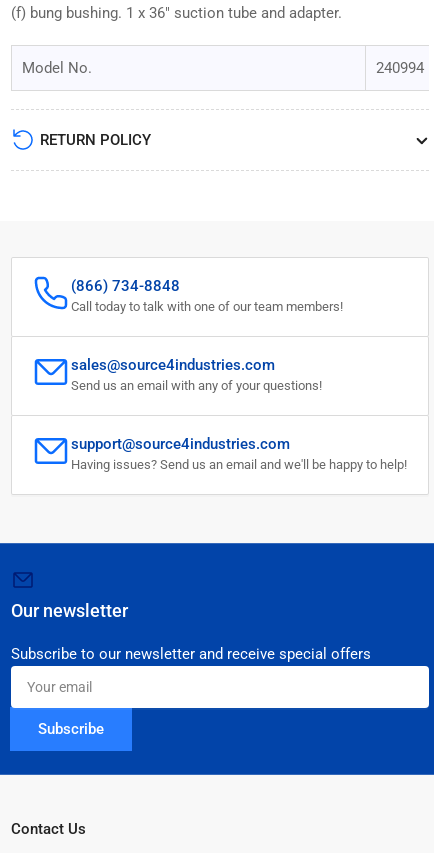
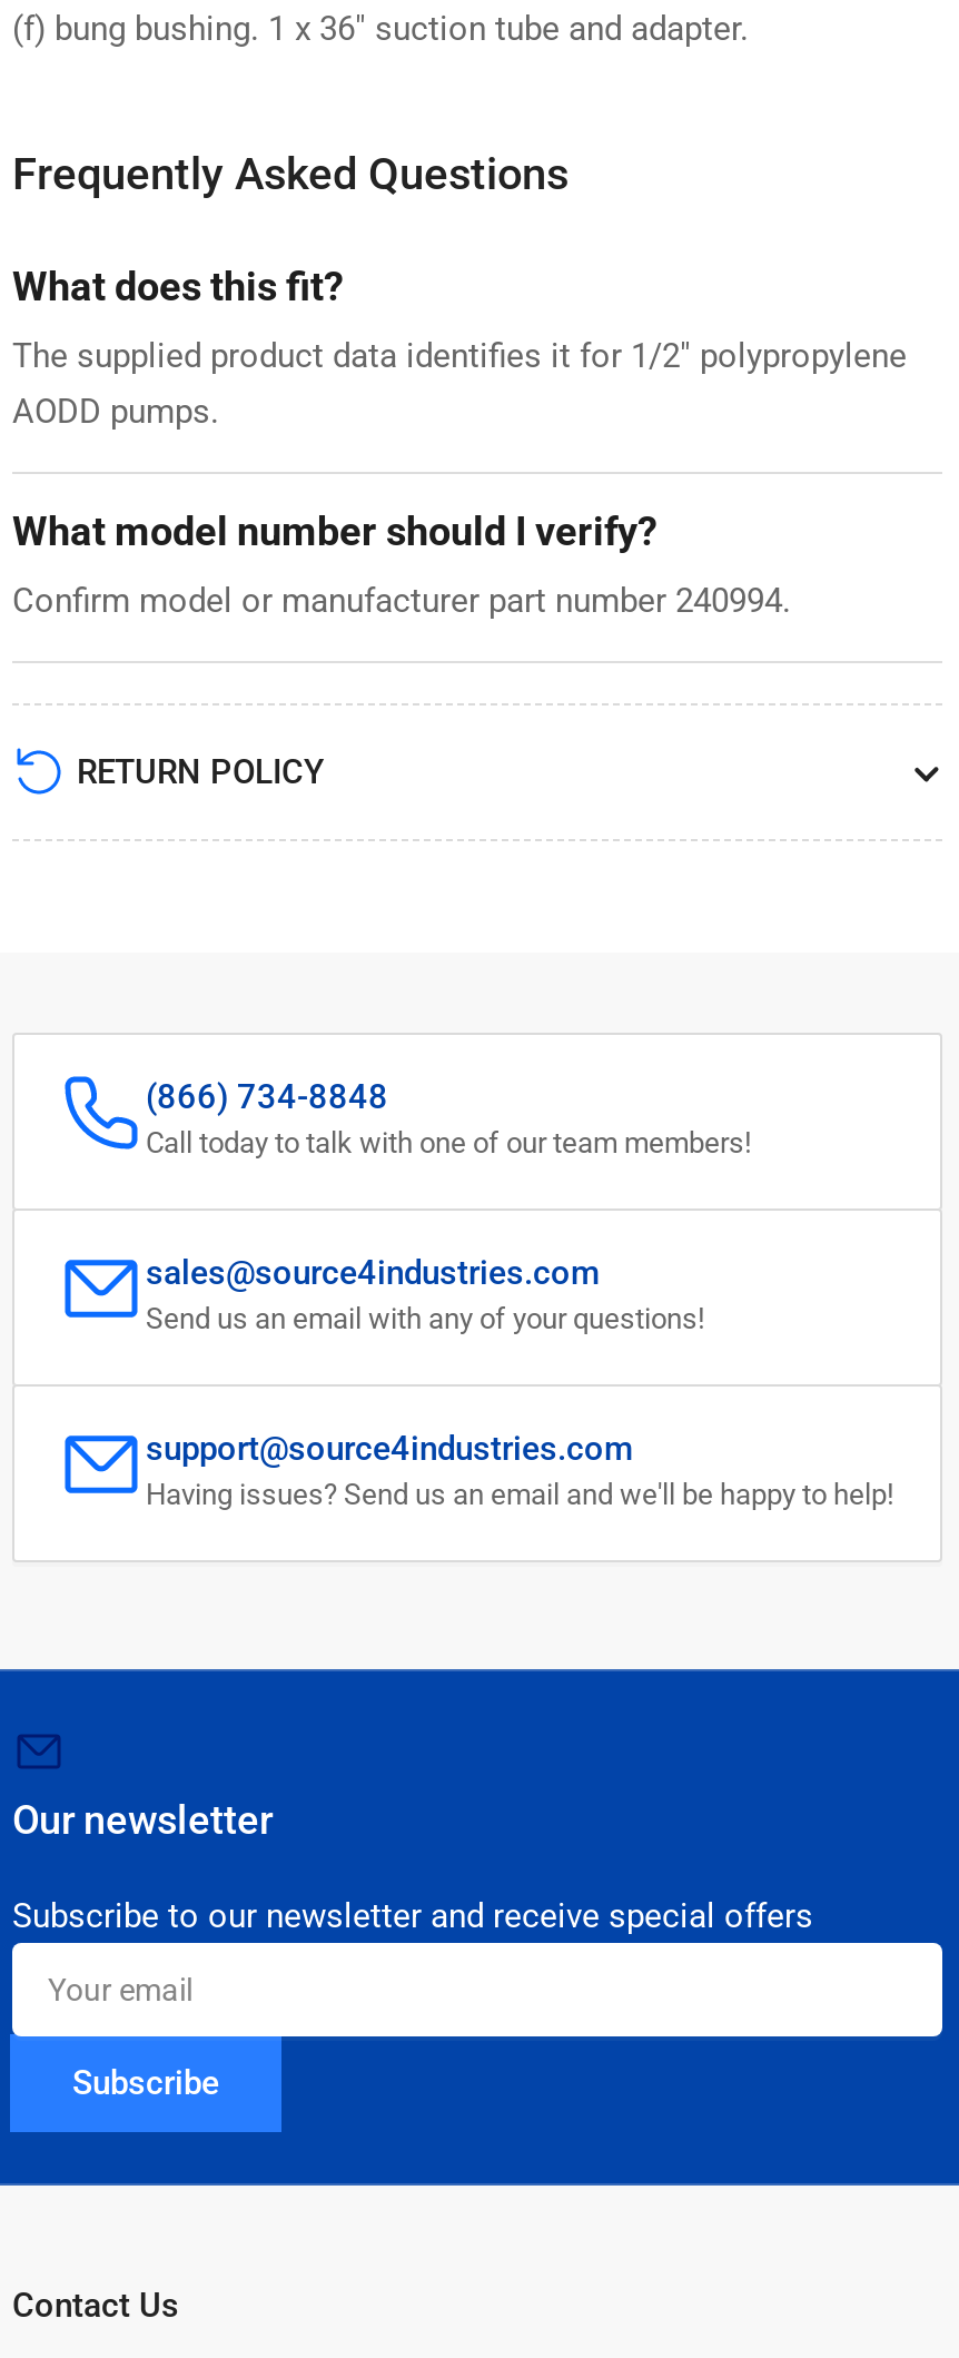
- Model No.
- 240994
+ Frequently Asked Questions
+ What does this fit?
+ The supplied product data identifies it for 1/2" polypropylene
+ AODD pumps.
+ What model number should I verify?
+ Confirm model or manufacturer part number 240994.
